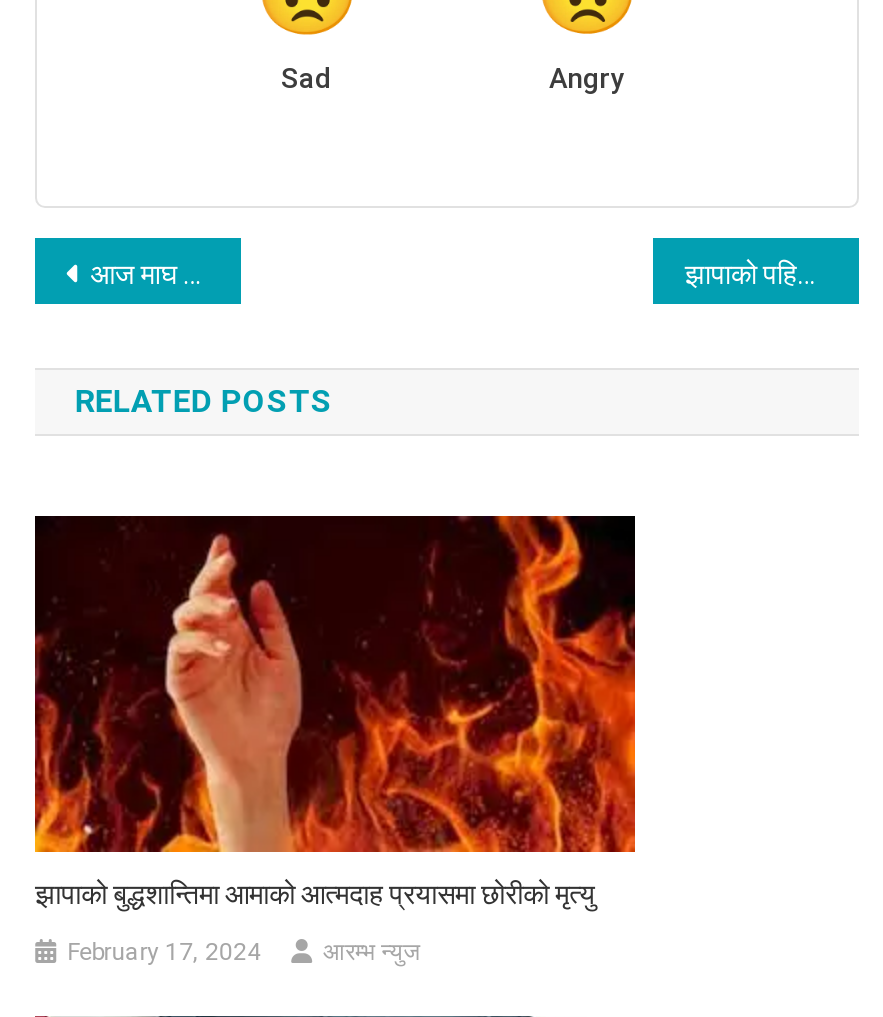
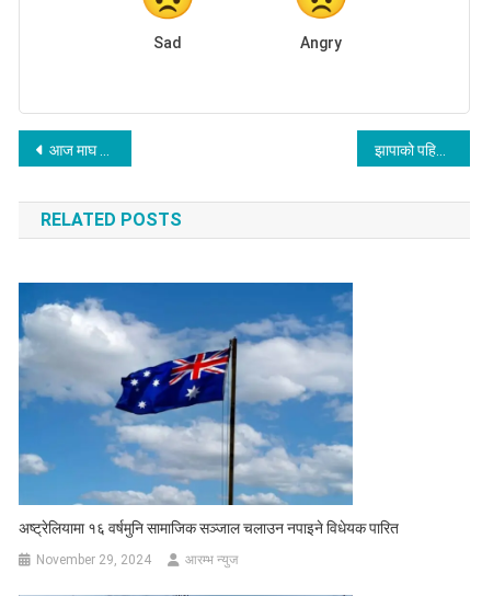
- [image]
- झापाको बुद्धशान्तिमा आमाको आत्मदाह प्रयासमा छोरीको मृत्यु
+ [image]
+ अष्ट्रेलियामा १६ वर्षमुनि सामाजिक सञ्जाल चलाउन नपाइने विधेयक पारित

- February 17, 2024
+ November 29, 2024
